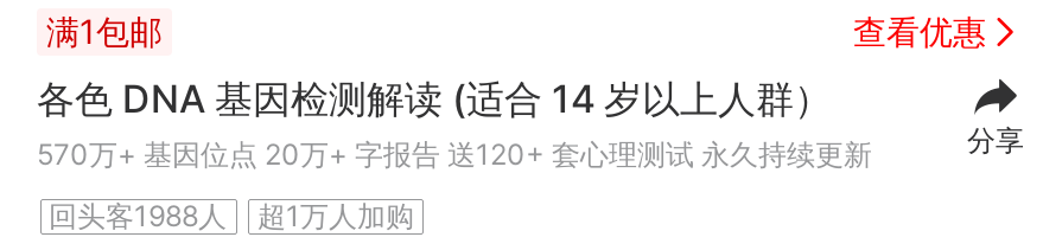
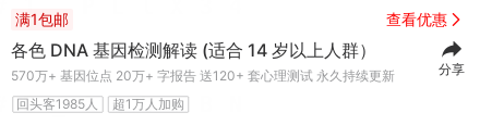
- 回头客1988人 超1万人加购
+ 回头客1985人 超1万人加购
